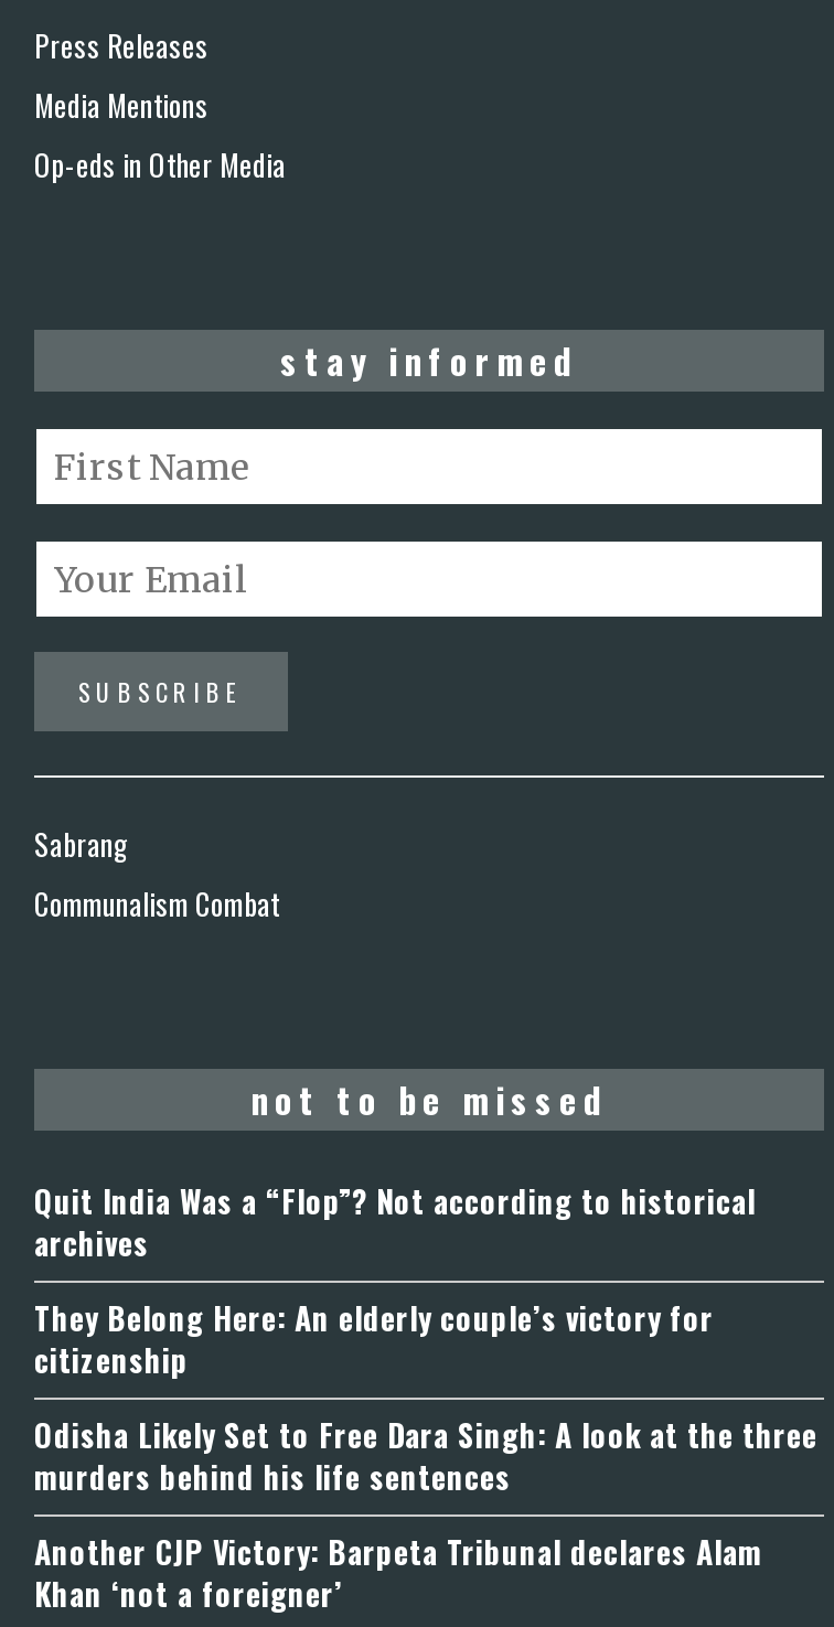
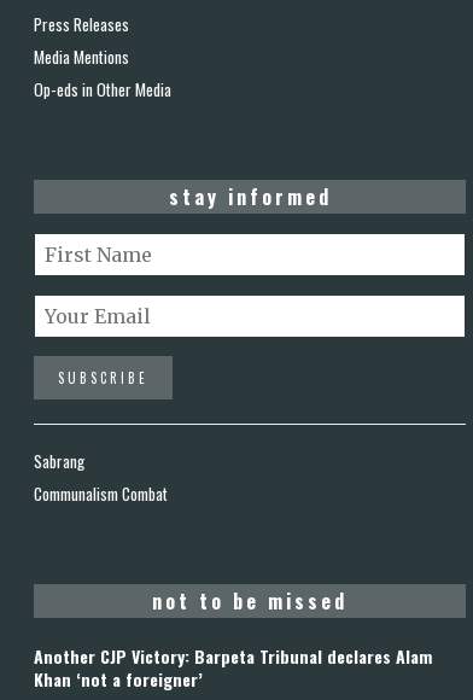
- Quit India Was a “Flop”? Not according to historical
- archives
- They Belong Here: An elderly couple’s victory for
- citizenship
- Odisha Likely Set to Free Dara Singh: A look at the three
- murders behind his life sentences
